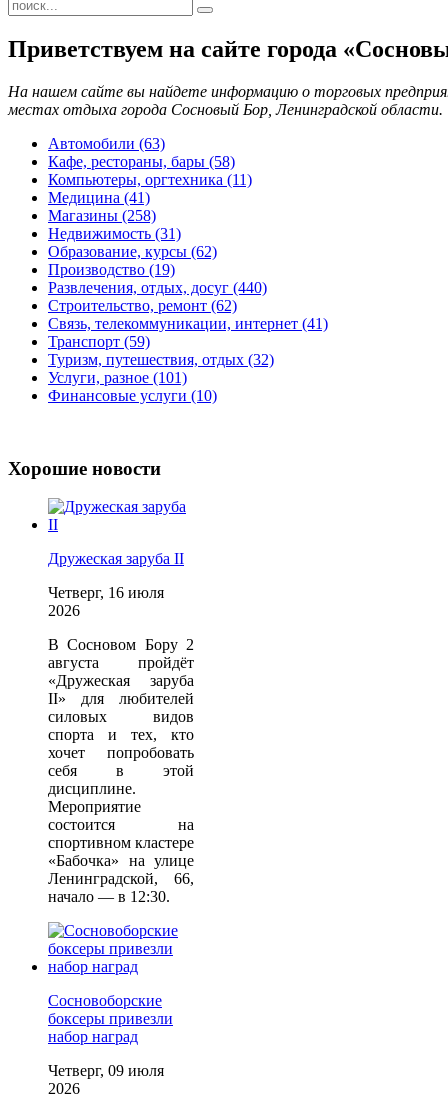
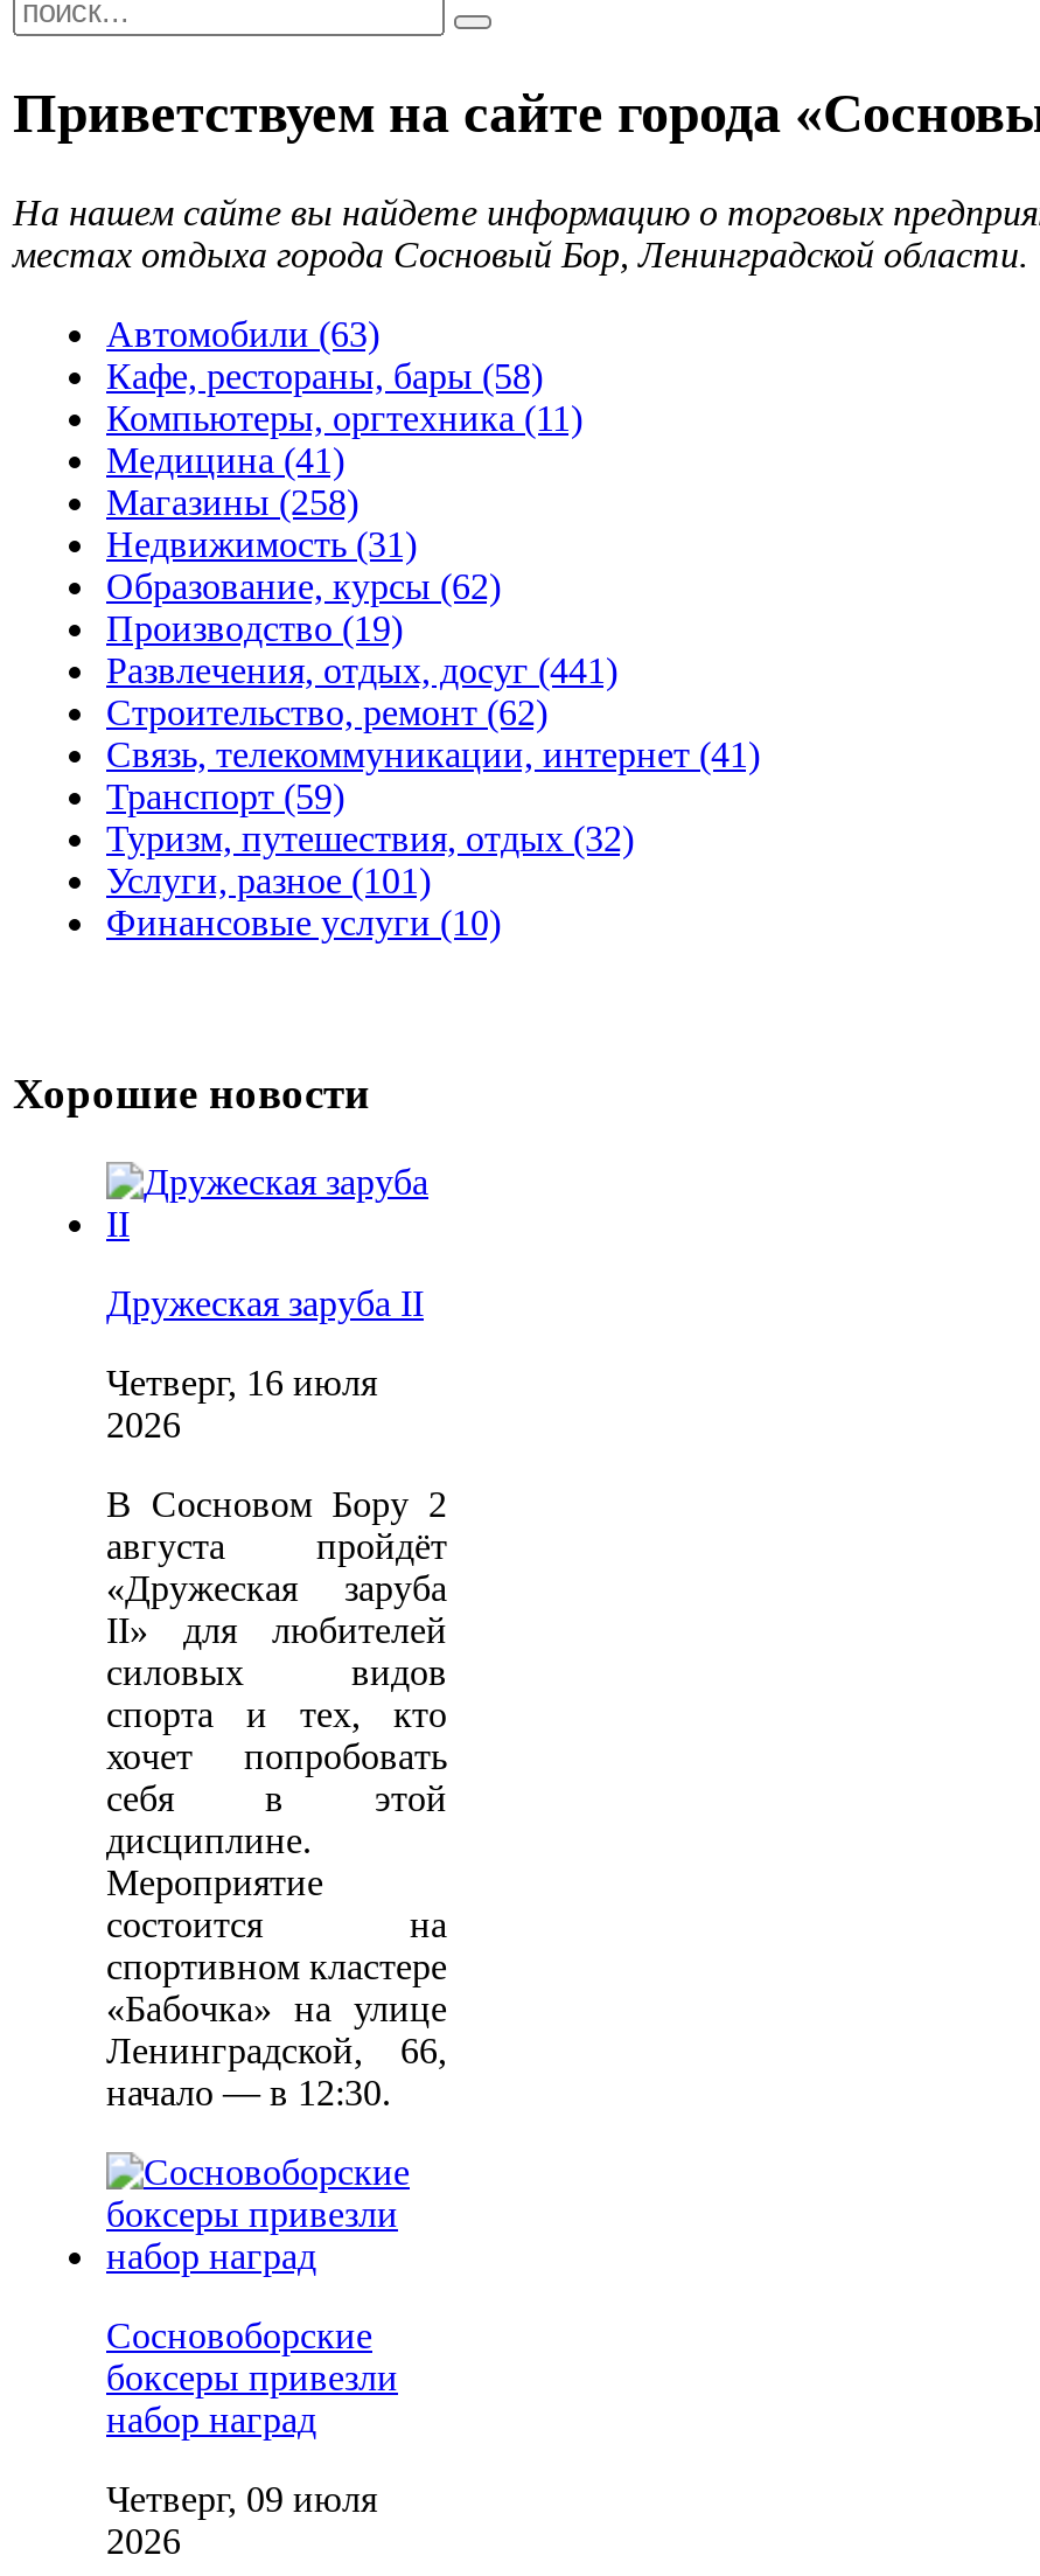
- Развлечения, отдых, досуг (440)
+ Развлечения, отдых, досуг (441)
